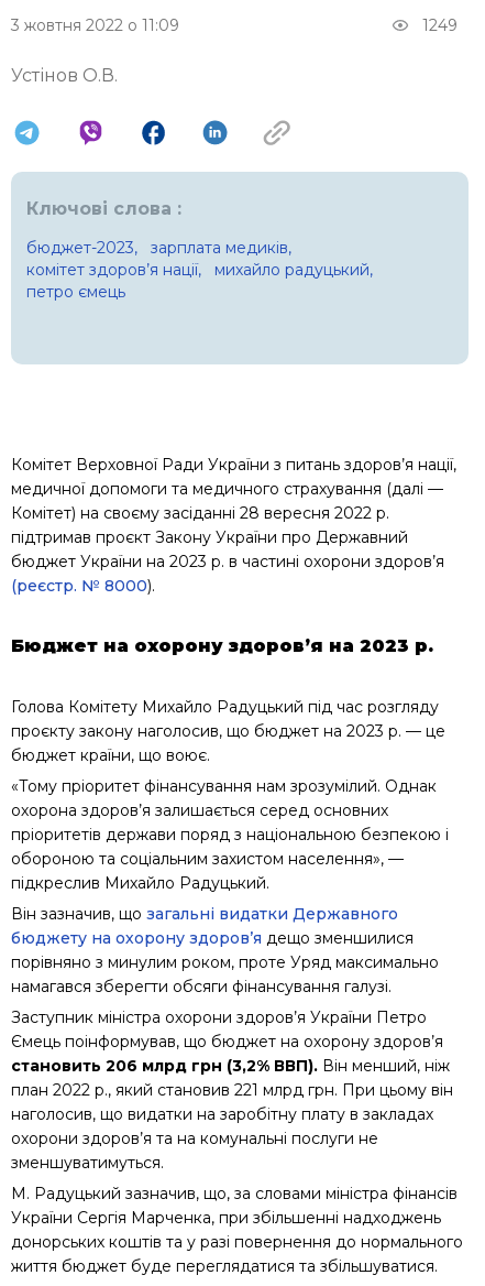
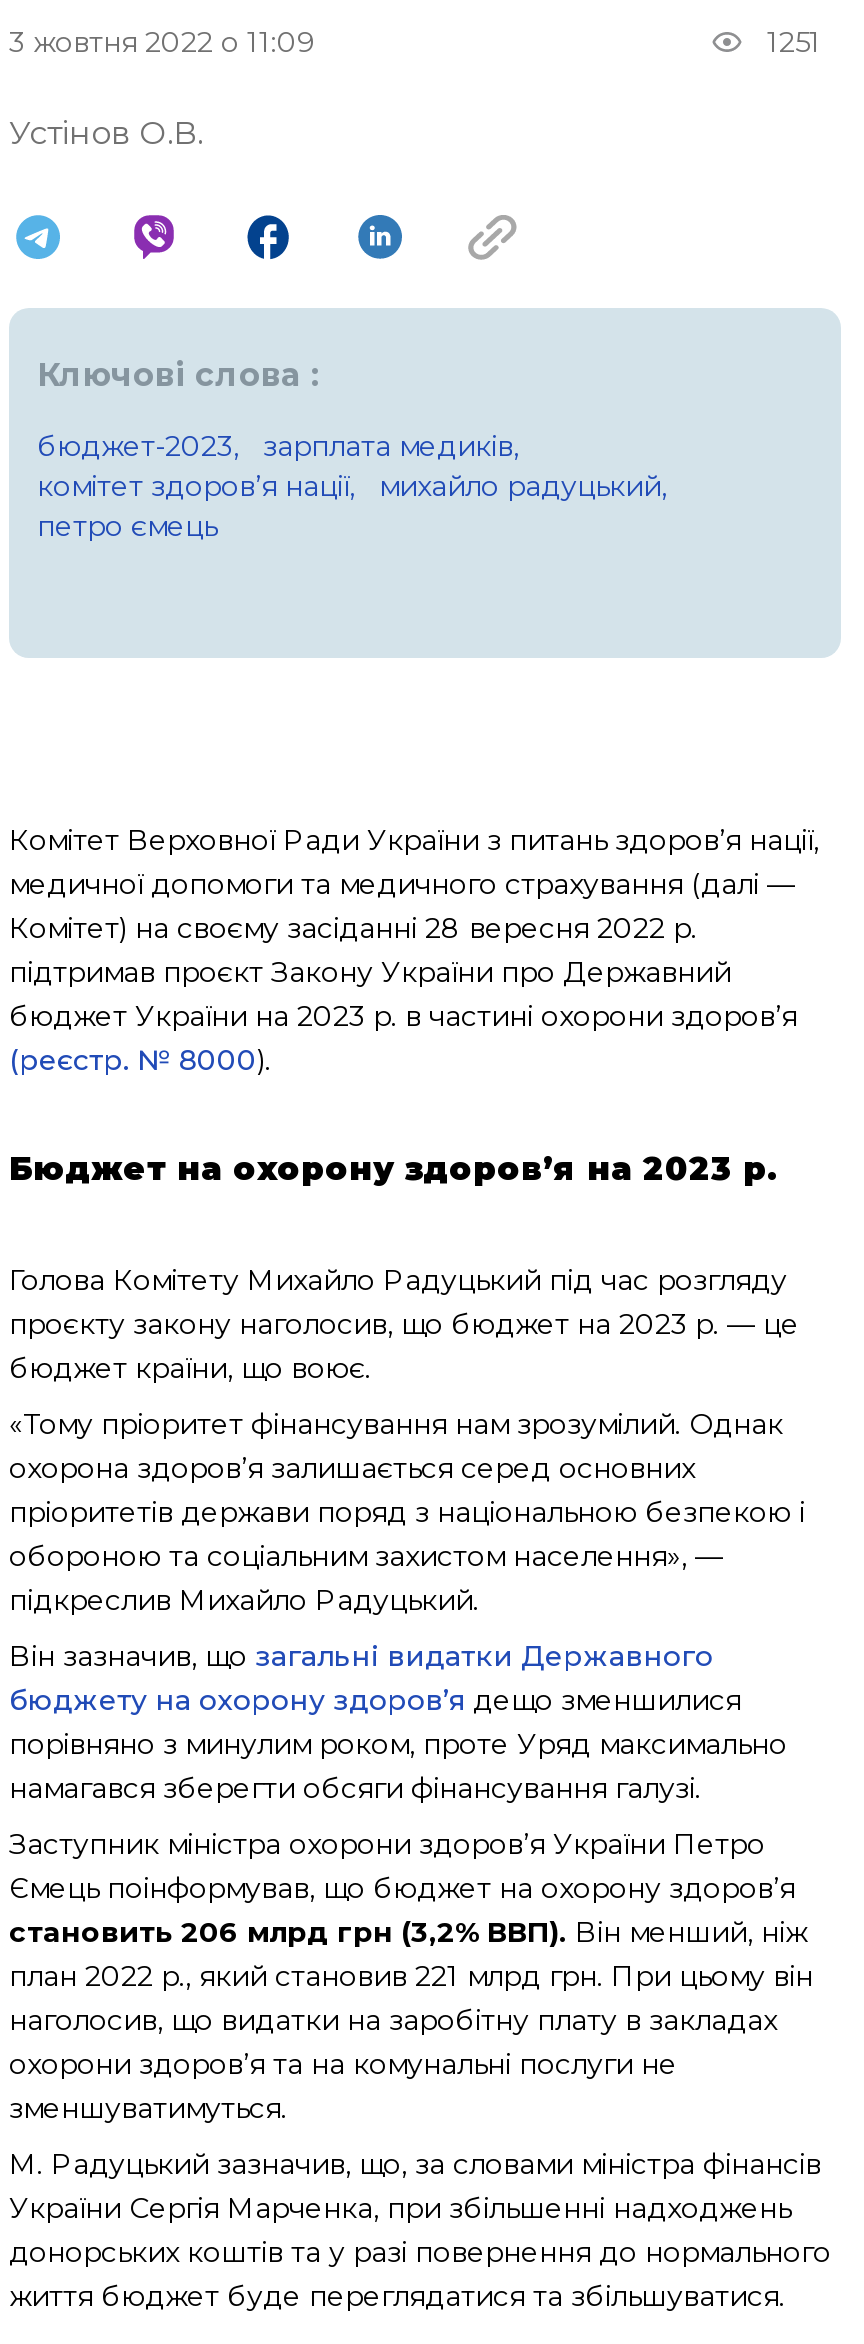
- 1249
+ 1251
